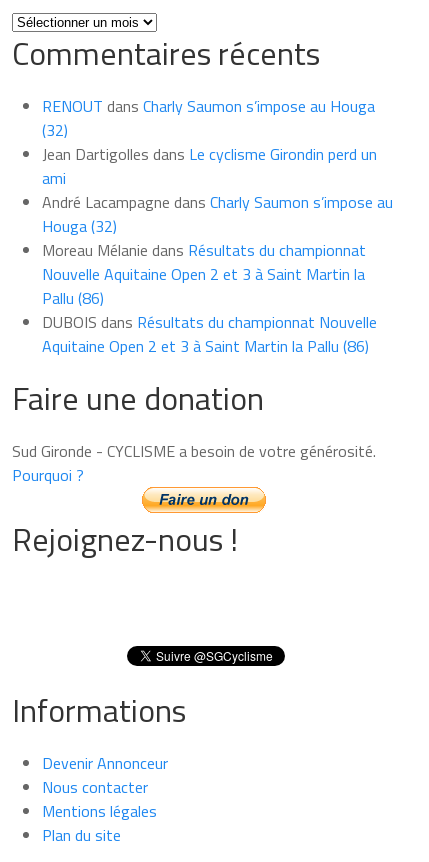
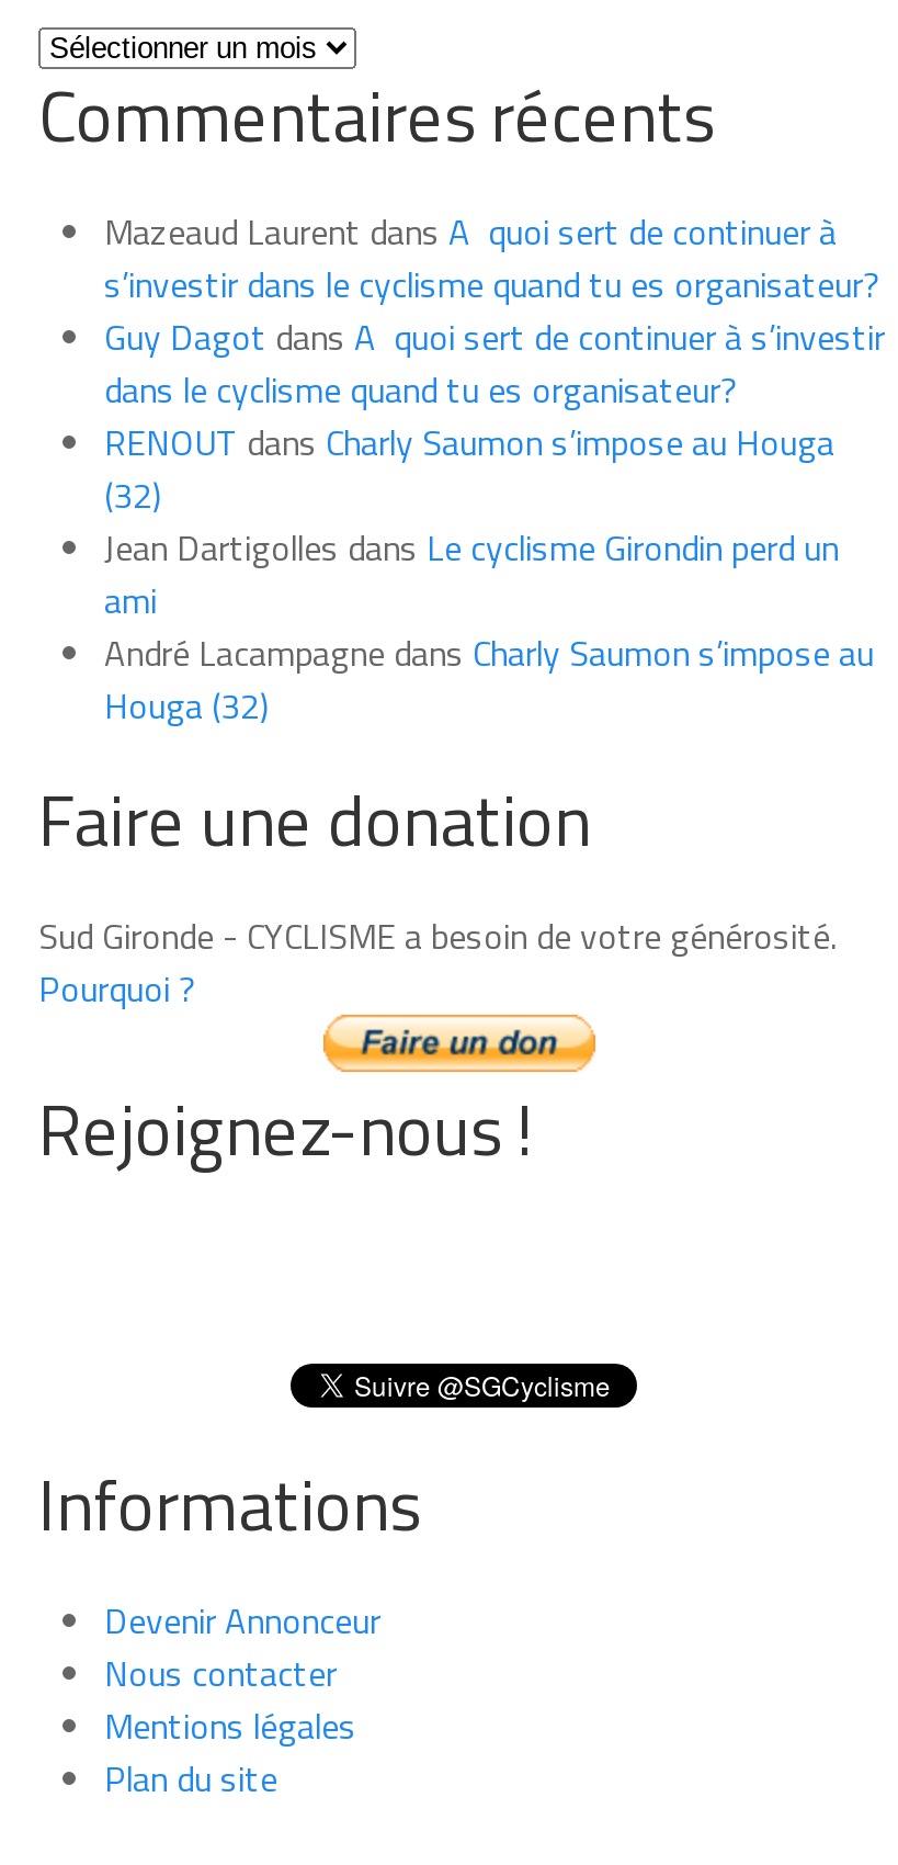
moved down: RENOUT dans Charly Saumon s’impose au Houga | (32) | Jean Dartigolles dans Le cyclisme Girondin perd un | ami | André Lacampagne dans Charly Saumon s’impose au | Houga (32)

+ Mazeaud Laurent dans A quoi sert de continuer à
+ s’investir dans le cyclisme quand tu es organisateur?
+ Guy Dagot dans A quoi sert de continuer à s’investir
+ dans le cyclisme quand tu es organisateur?

- Moreau Mélanie dans Résultats du championnat
- Nouvelle Aquitaine Open 2 et 3 à Saint Martin la
- Pallu (86)
- DUBOIS dans Résultats du championnat Nouvelle
- Aquitaine Open 2 et 3 à Saint Martin la Pallu (86)
